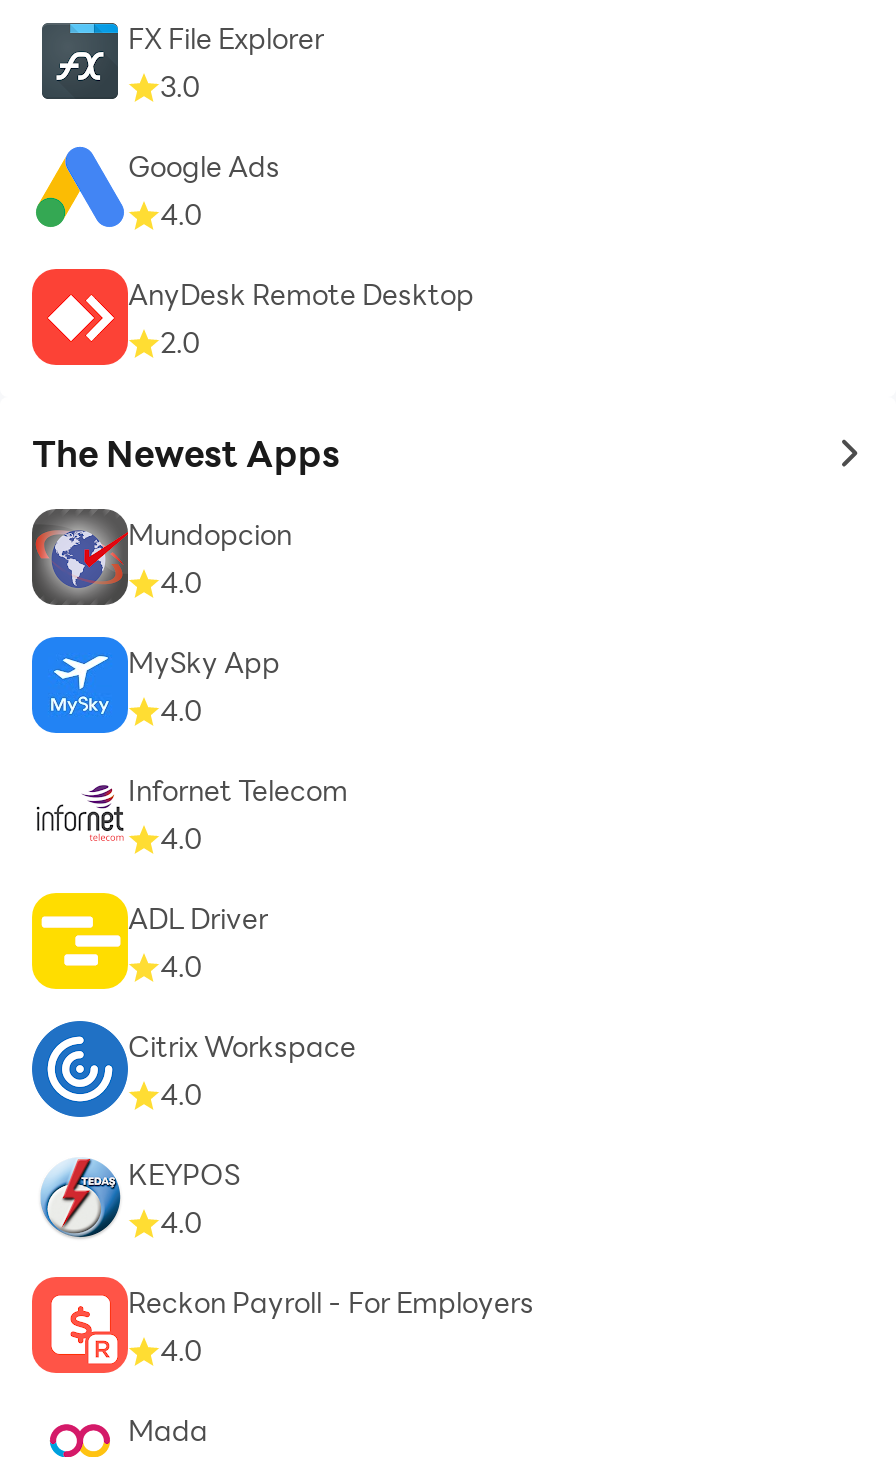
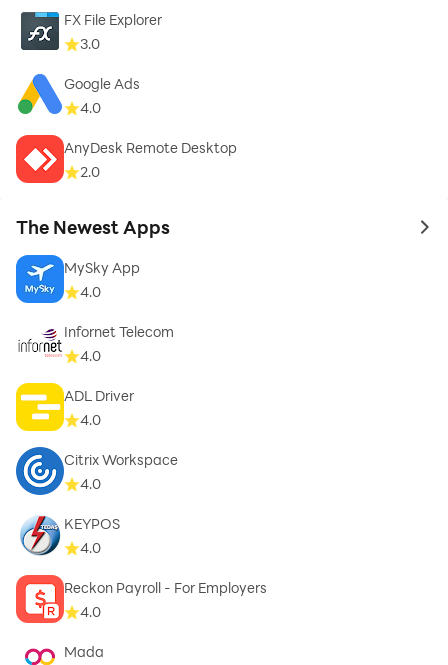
- [image]
- Mundopcion
- 4.0
